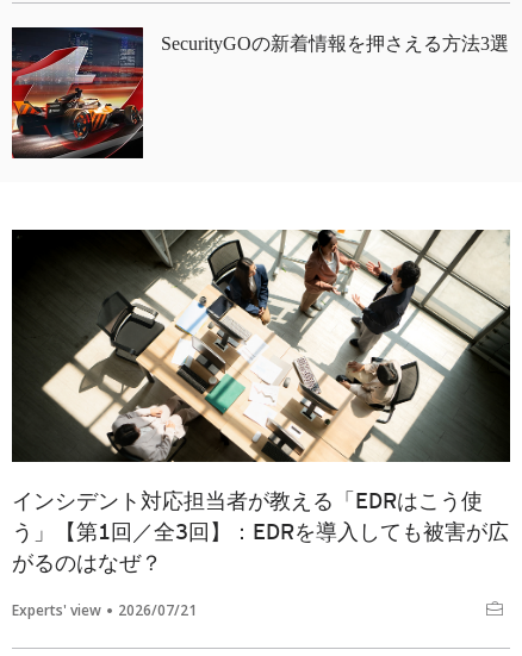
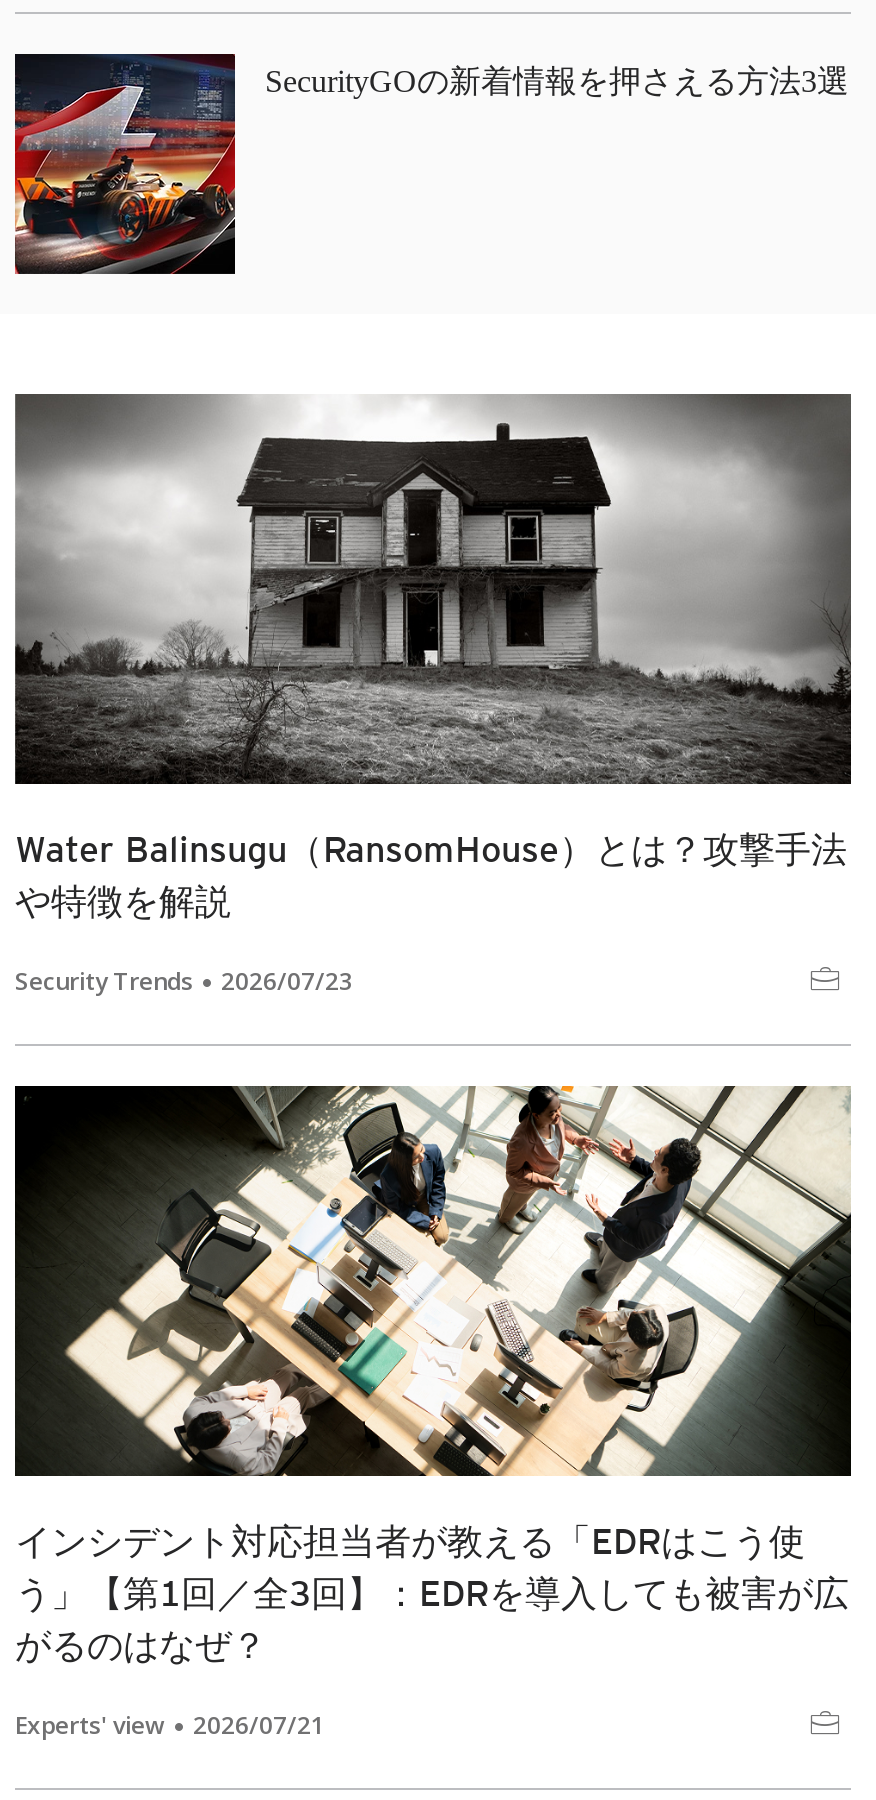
+ [image]
+ Water Balinsugu（RansomHouse）とは？攻撃手法
+ や特徴を解説
+ Security Trends
+ 2026/07/23
